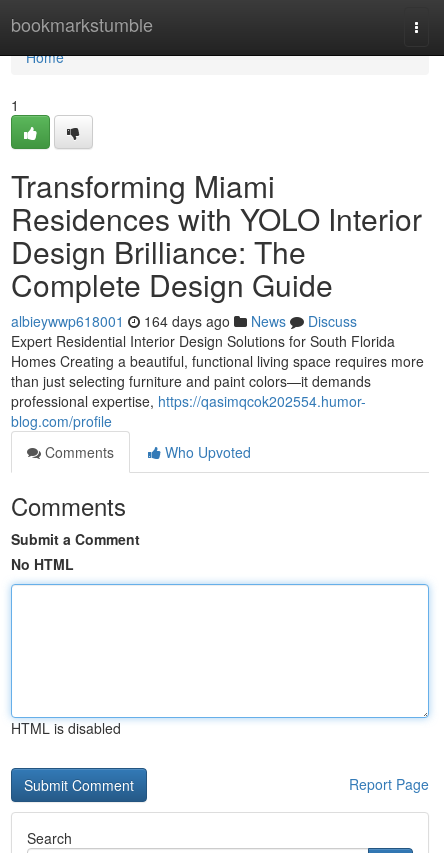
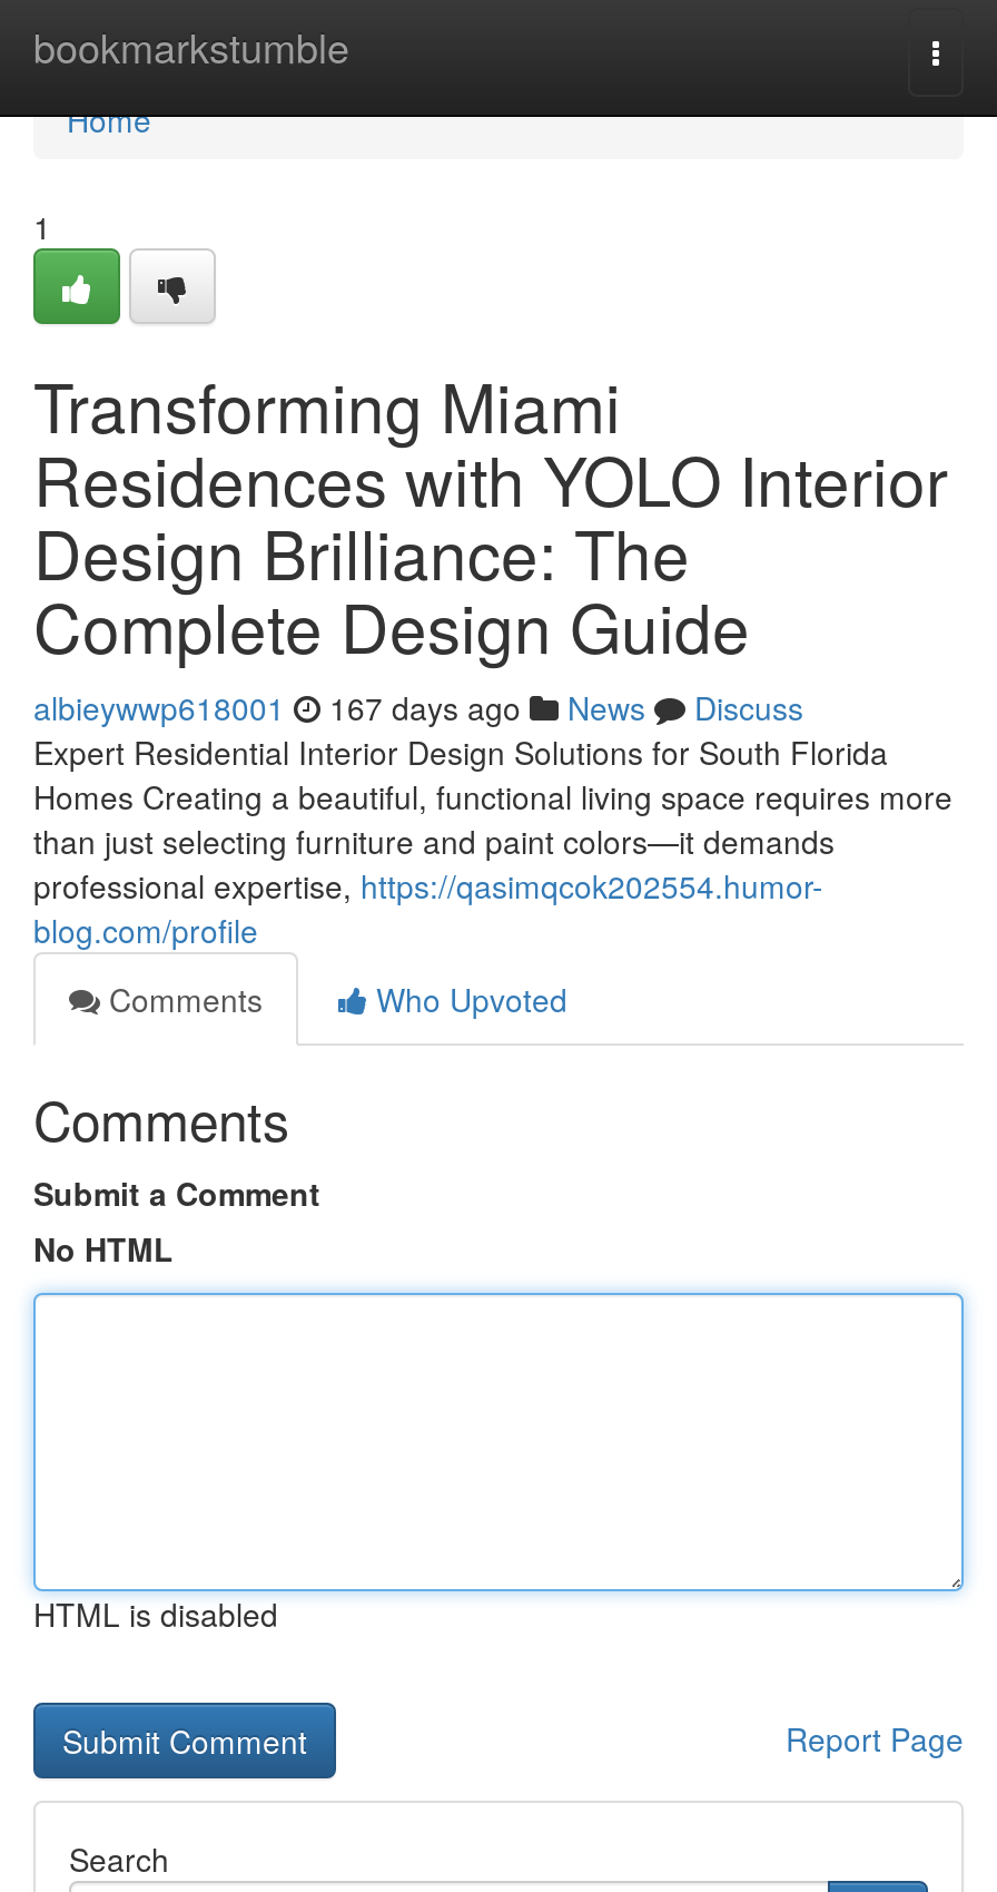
- albieywwp618001 164 days ago News Discuss
+ albieywwp618001 167 days ago News Discuss
